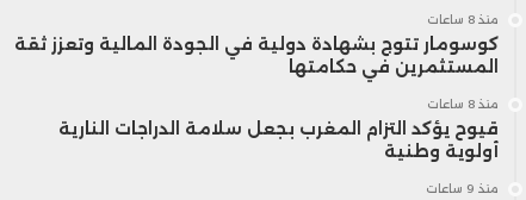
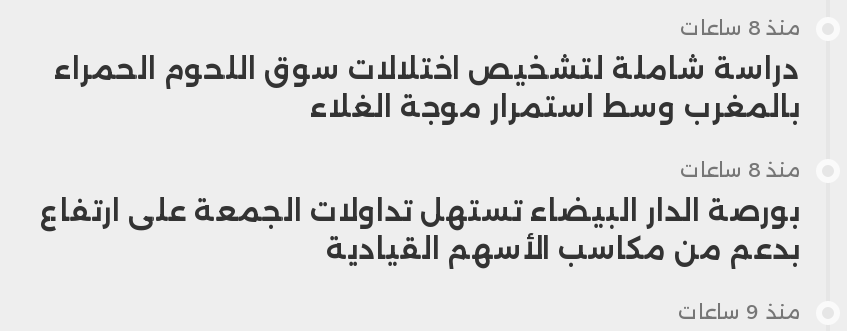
- كوسومار تتوج بشهادة دولية في الجودة المالية وتعزز ثقة
- المستثمرين في حكامتها
+ دراسة شاملة لتشخيص اختلالات سوق اللحوم الحمراء
+ بالمغرب وسط استمرار موجة الغلاء

- قيوح يؤكد التزام المغرب بجعل سلامة الدراجات النارية
- أولوية وطنية
+ بورصة الدار البيضاء تستهل تداولات الجمعة على ارتفاع
+ بدعم من مكاسب الأسهم القيادية
